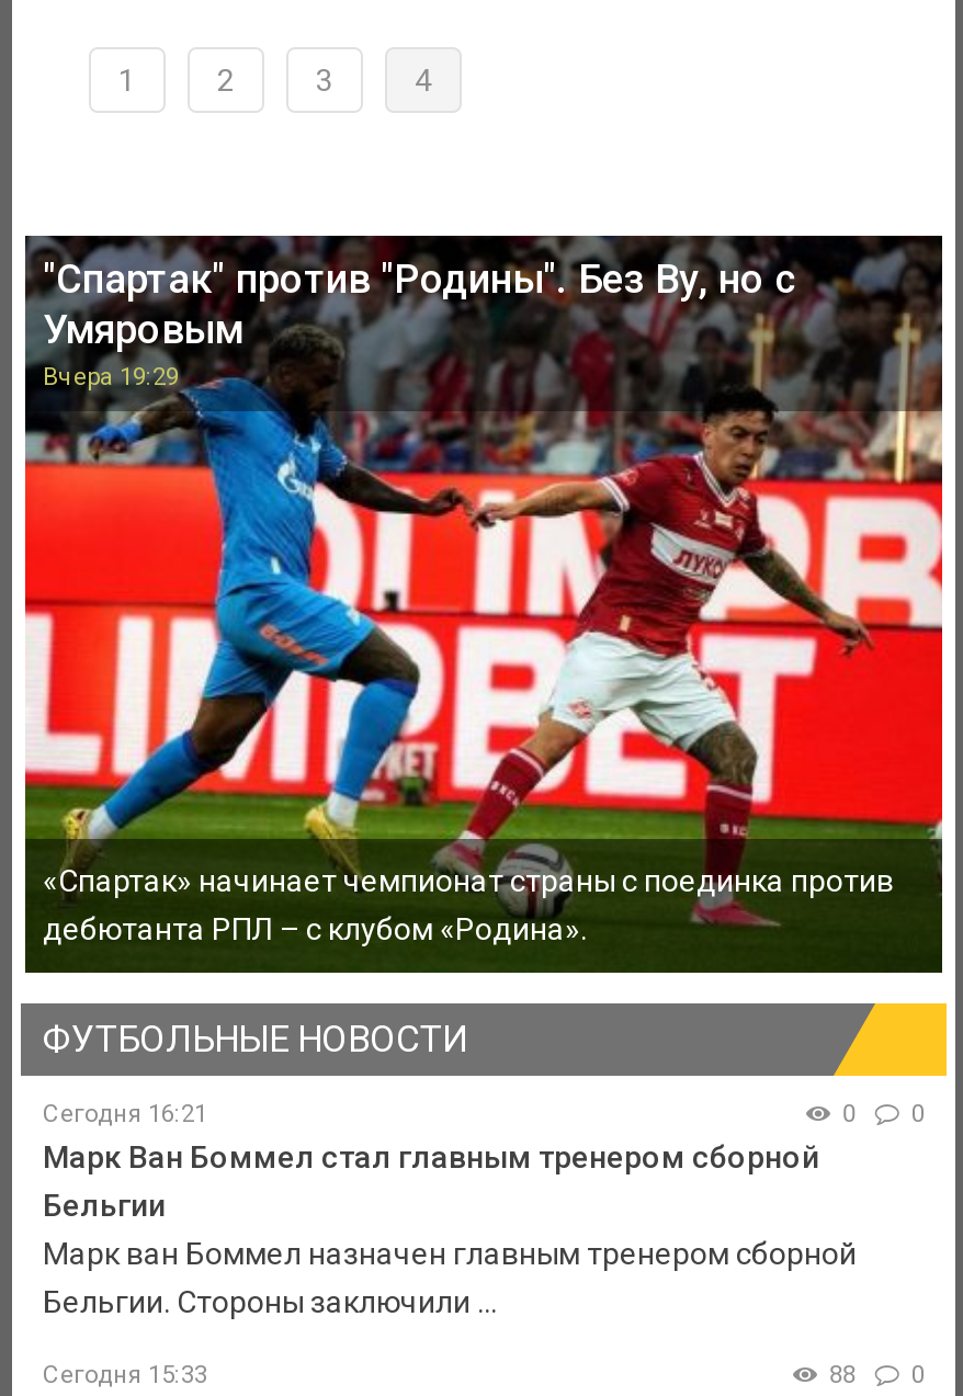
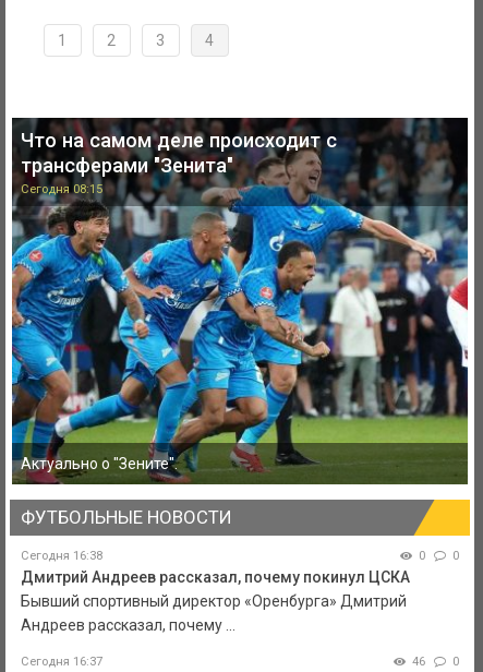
- [image]
- "Спартак" против "Родины". Без Ву, но с
- Умяровым
- Вчера 19:29
+ [image]
+ Что на самом деле происходит с
+ трансферами "Зенита"
+ Сегодня 08:15

- «Спартак» начинает чемпионат страны с поединка против
- дебютанта РПЛ – с клубом «Родина».
+ Актуально о "Зените".

- Сегодня 16:21
+ Сегодня 16:38

- Марк Ван Боммел стал главным тренером сборной
- Бельгии
- Марк ван Боммел назначен главным тренером сборной
- Бельгии. Стороны заключили ...
+ Дмитрий Андреев рассказал, почему покинул ЦСКА
+ Бывший спортивный директор «Оренбурга» Дмитрий
+ Андреев рассказал, почему ...

- Сегодня 15:33
- 88
+ Сегодня 16:37
+ 46
